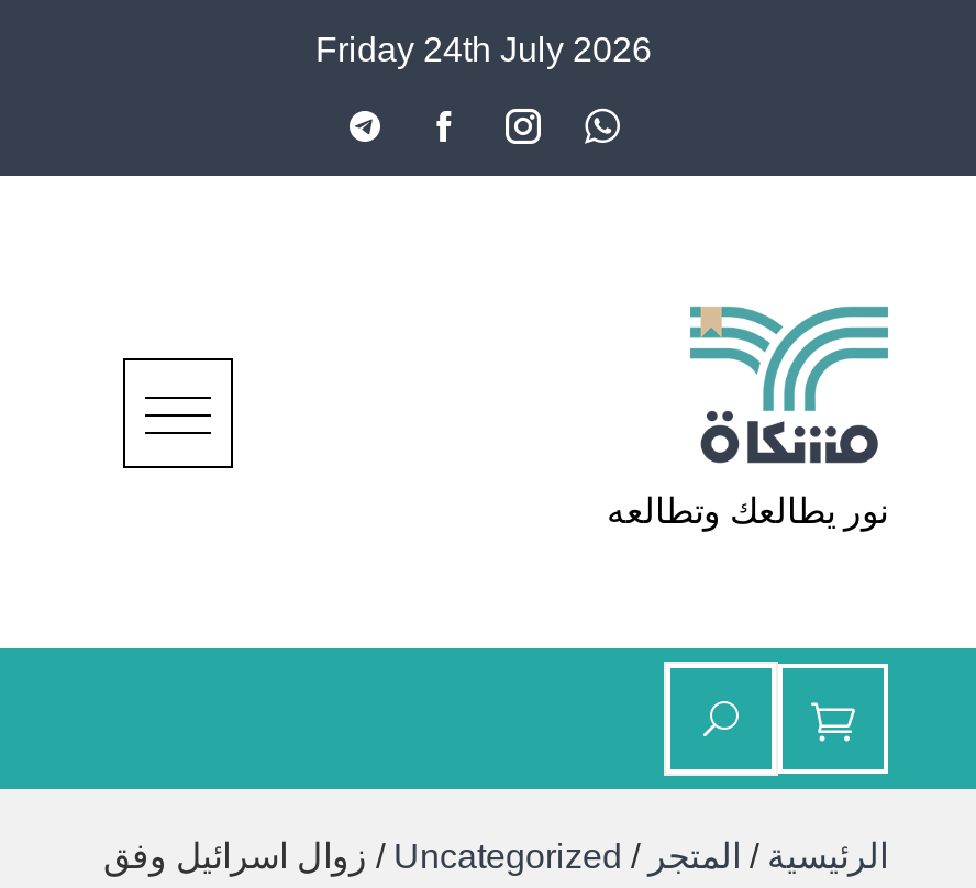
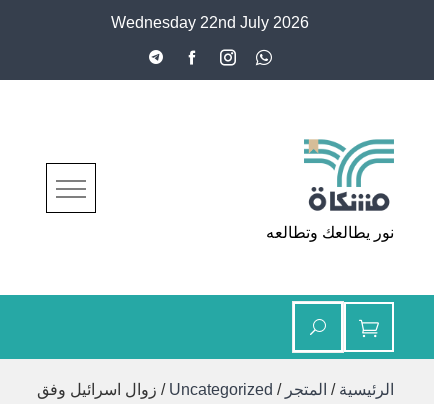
- Friday 24th July 2026
+ Wednesday 22nd July 2026
